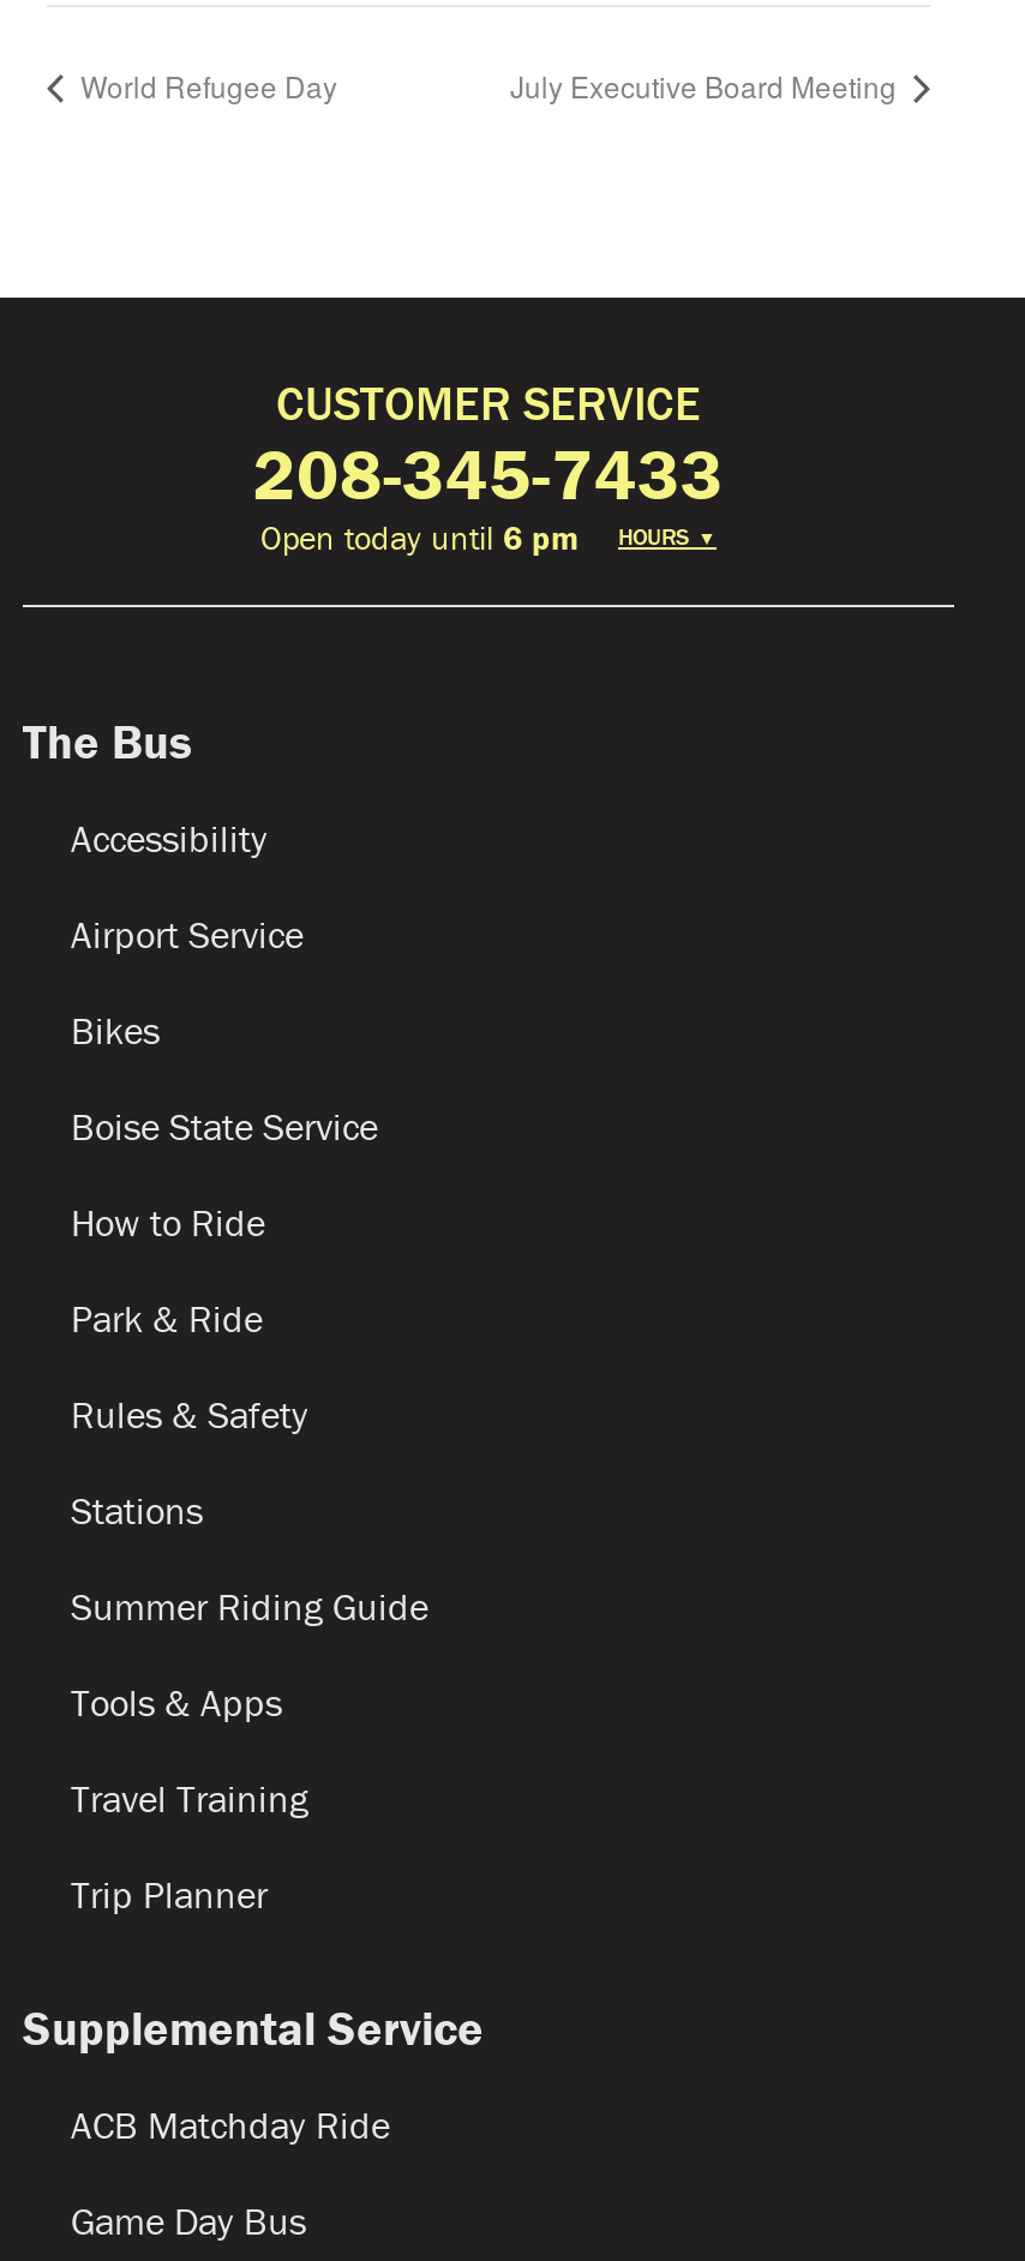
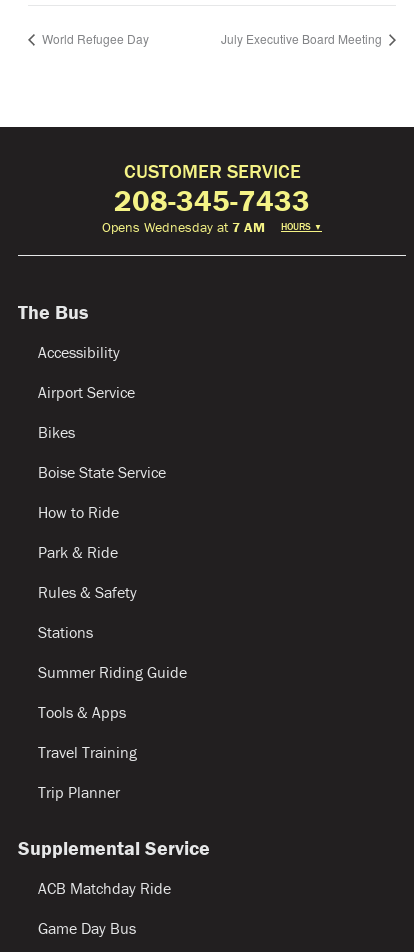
- Open today until 6 pm
+ Opens Wednesday at 7 AM
